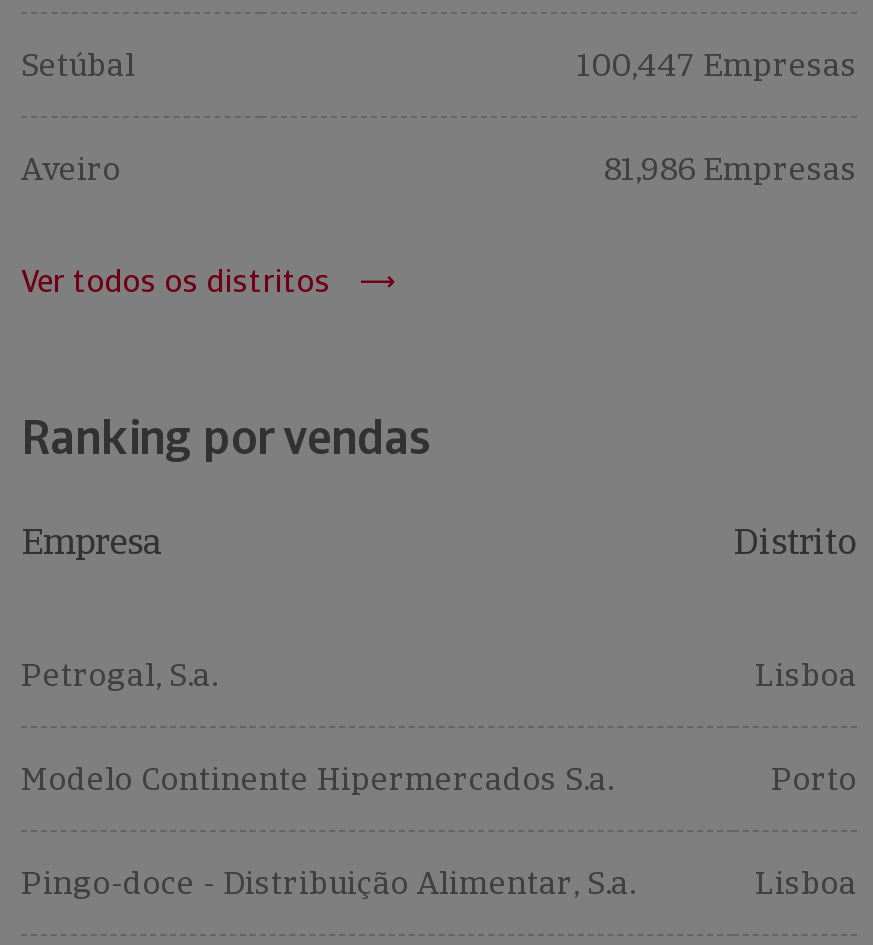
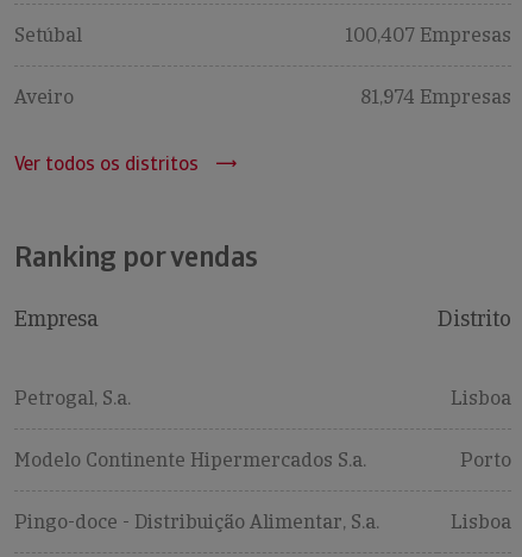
- 100,447 Empresas
+ 100,407 Empresas

- 81,986 Empresas
+ 81,974 Empresas
